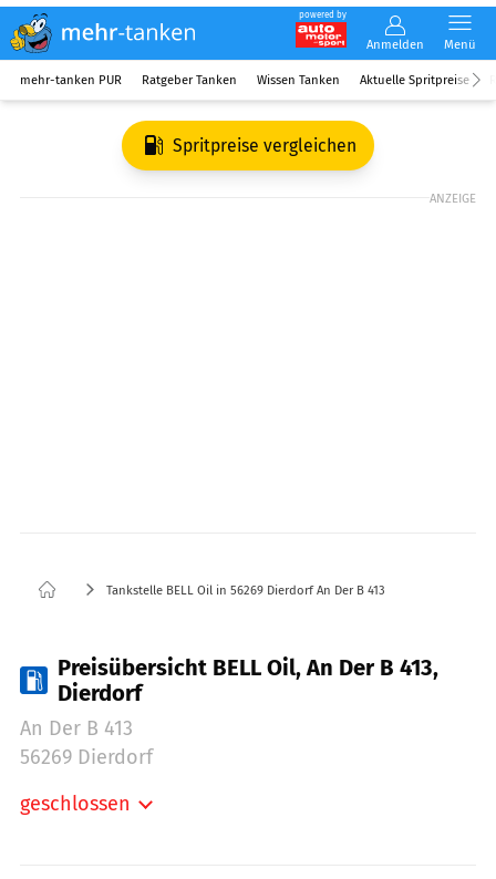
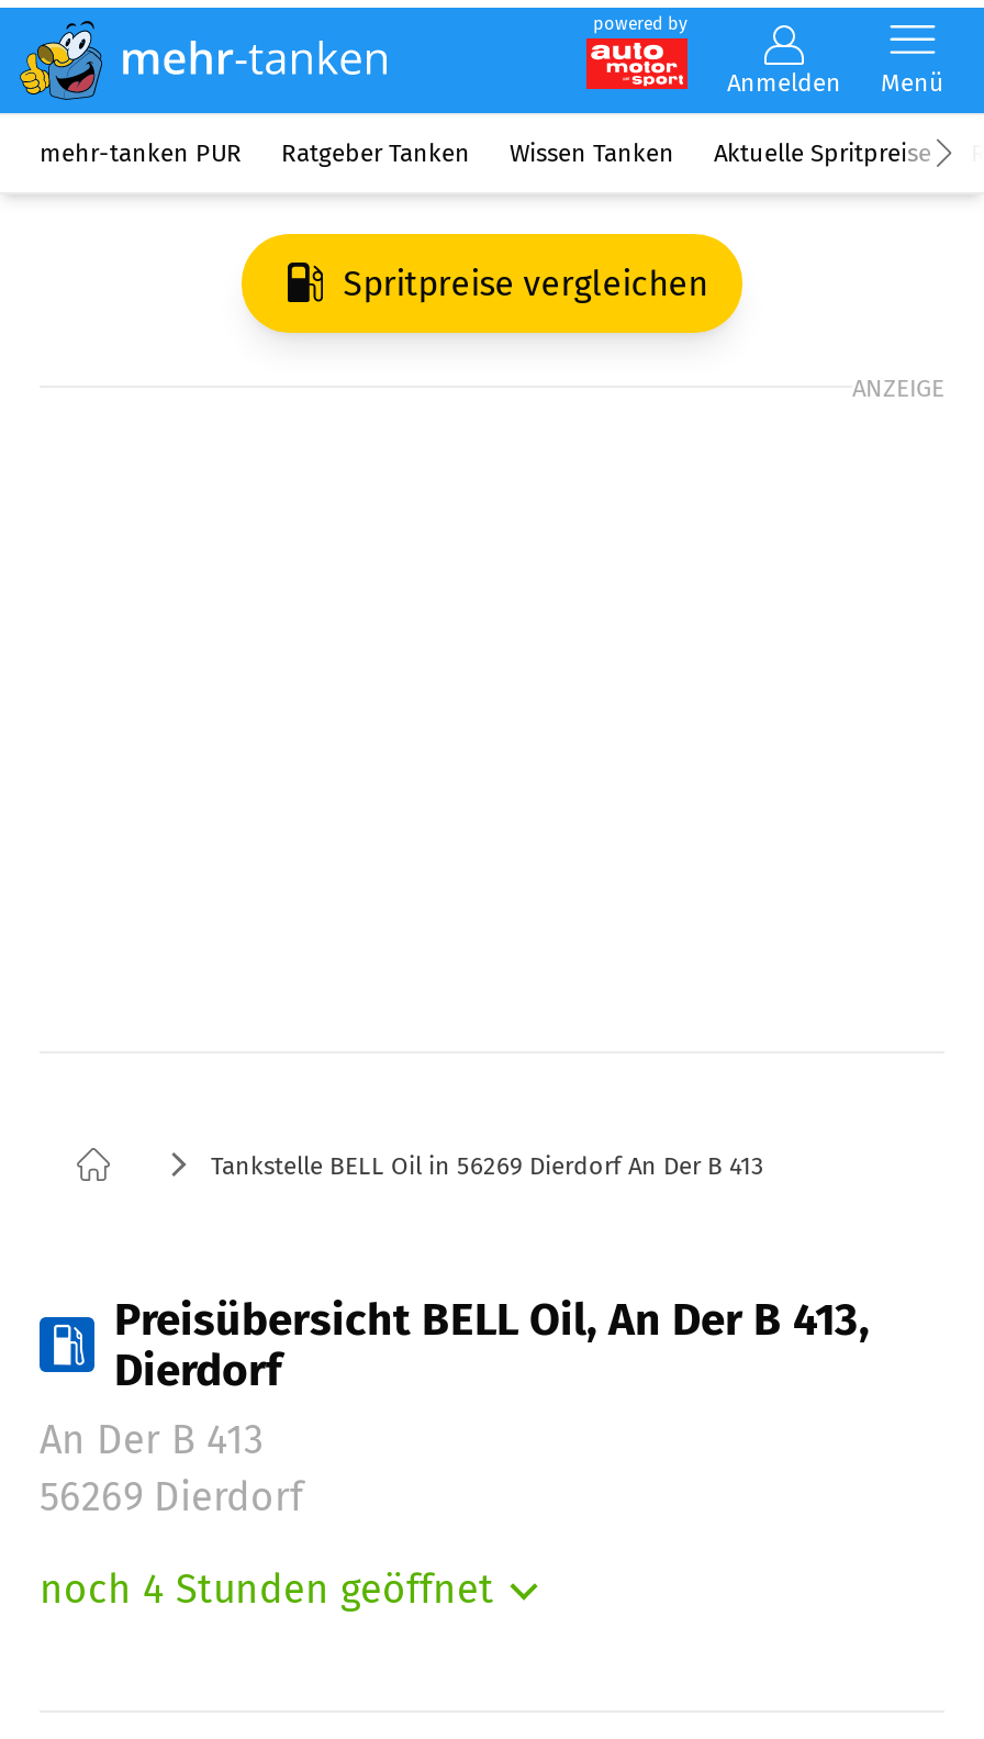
- geschlossen
+ noch 4 Stunden geöffnet
